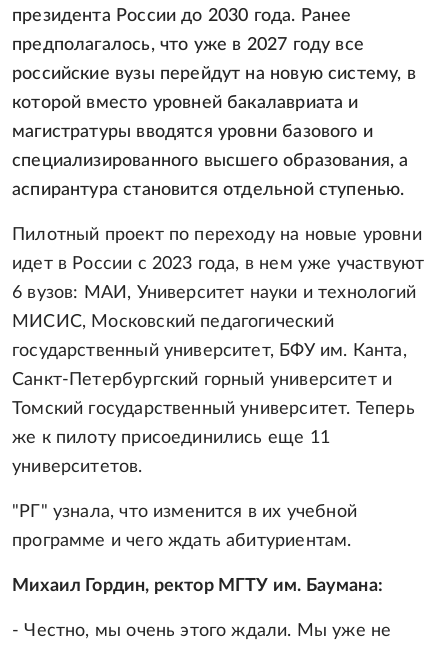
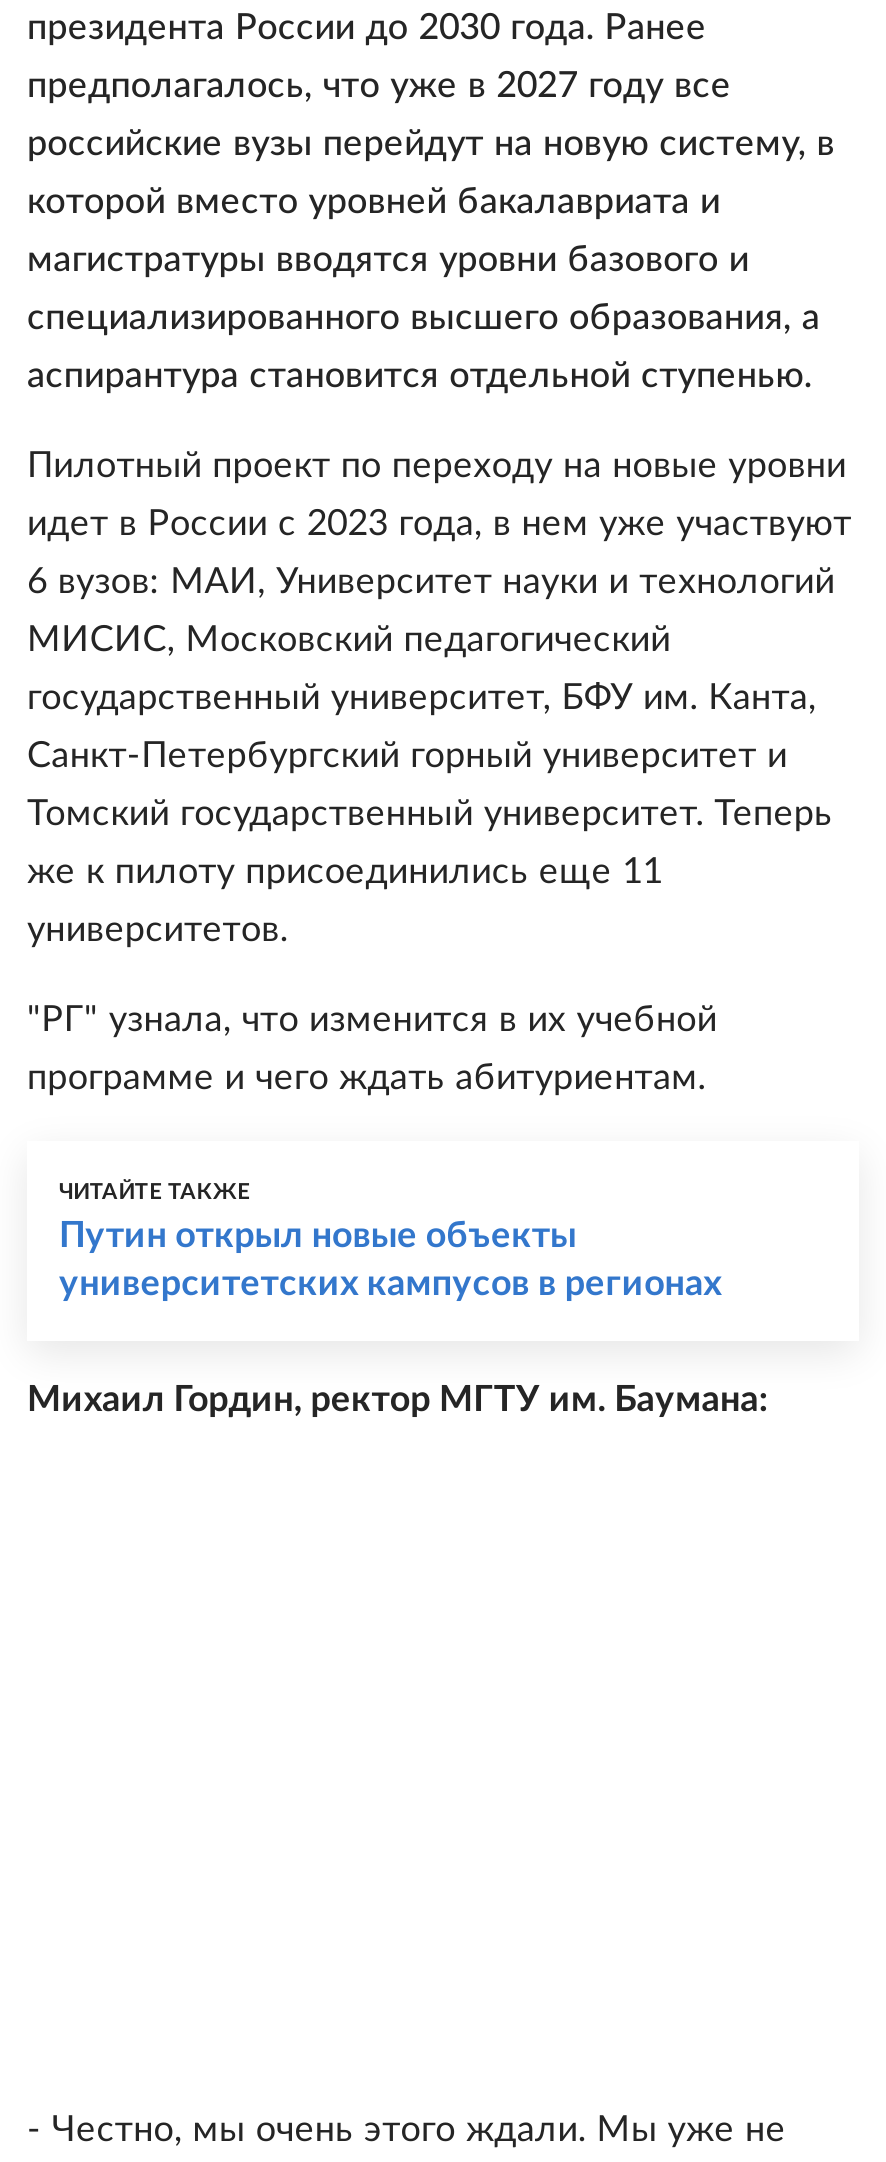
+ ЧИТАЙТЕ ТАКЖЕ
+ Путин открыл новые объекты
+ университетских кампусов в регионах
